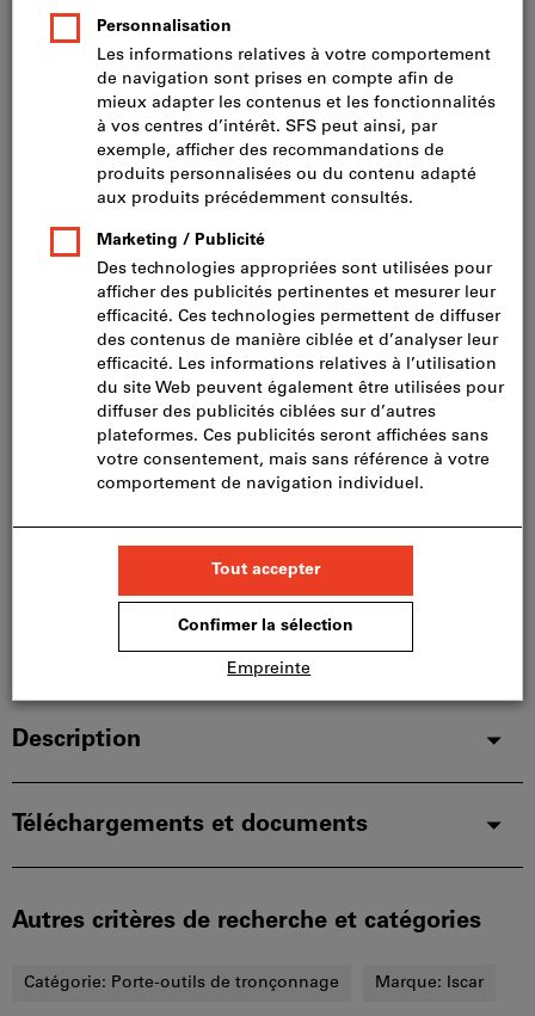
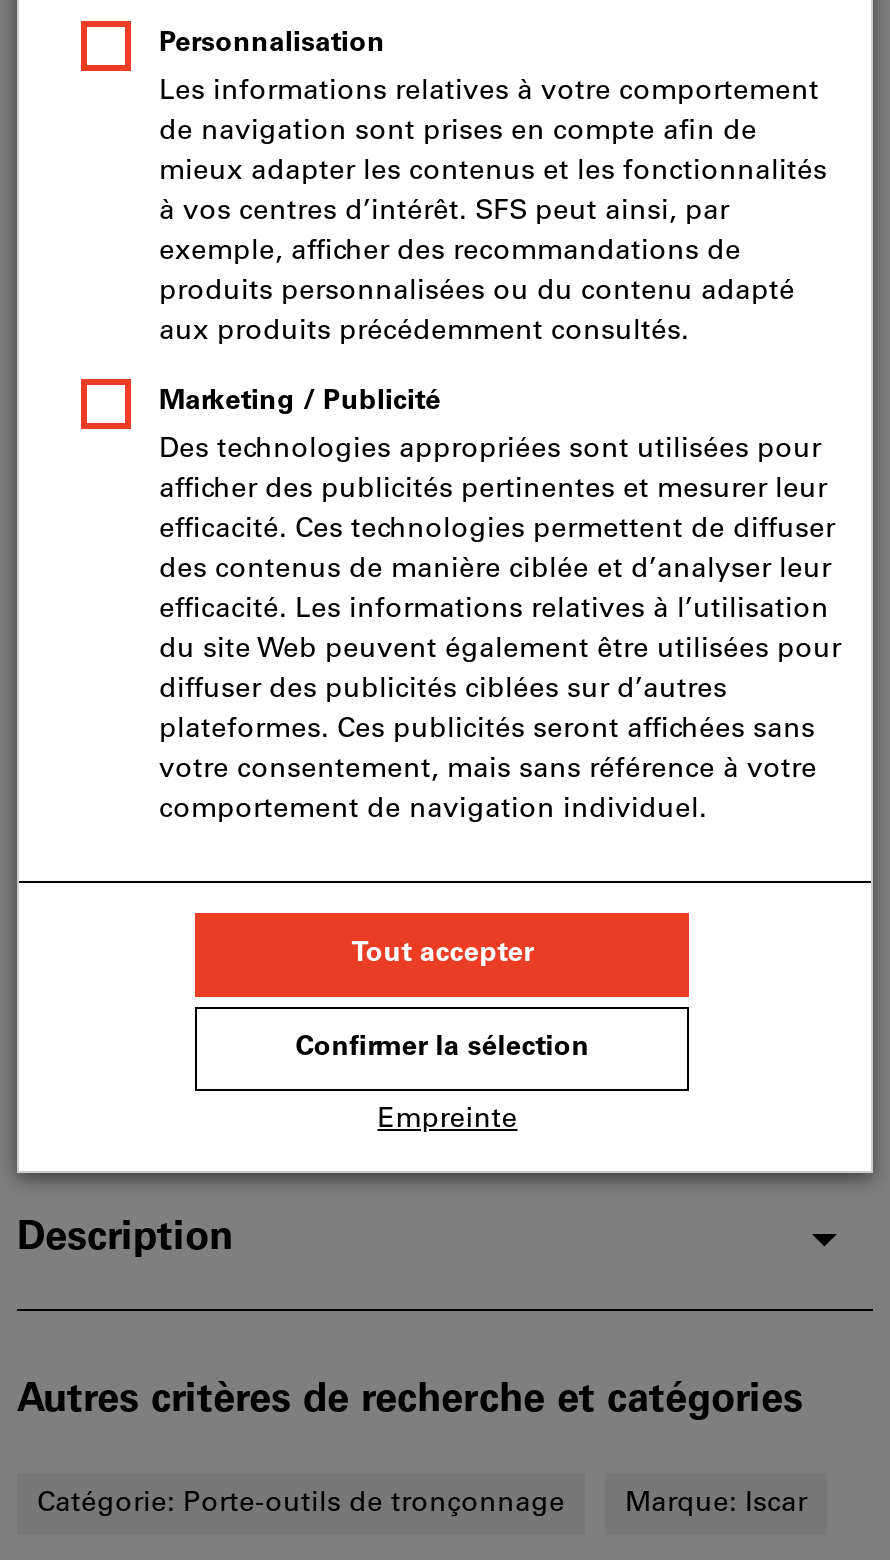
- Téléchargements et documents
